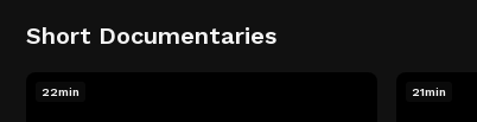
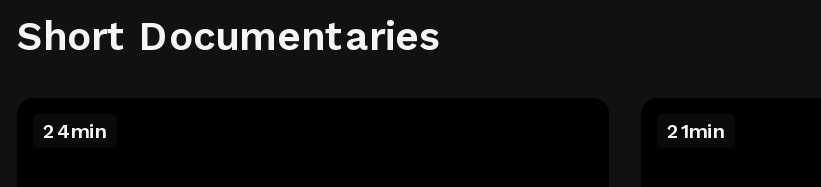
- 22min
+ 24min
